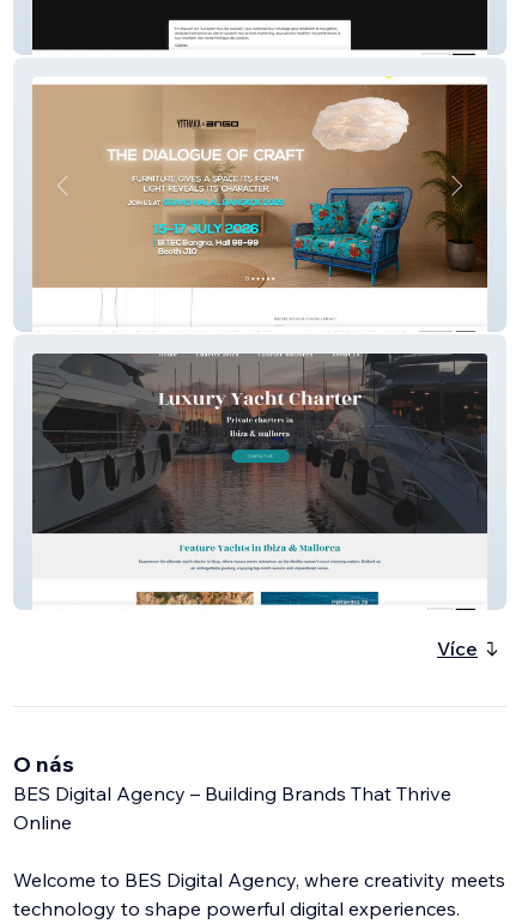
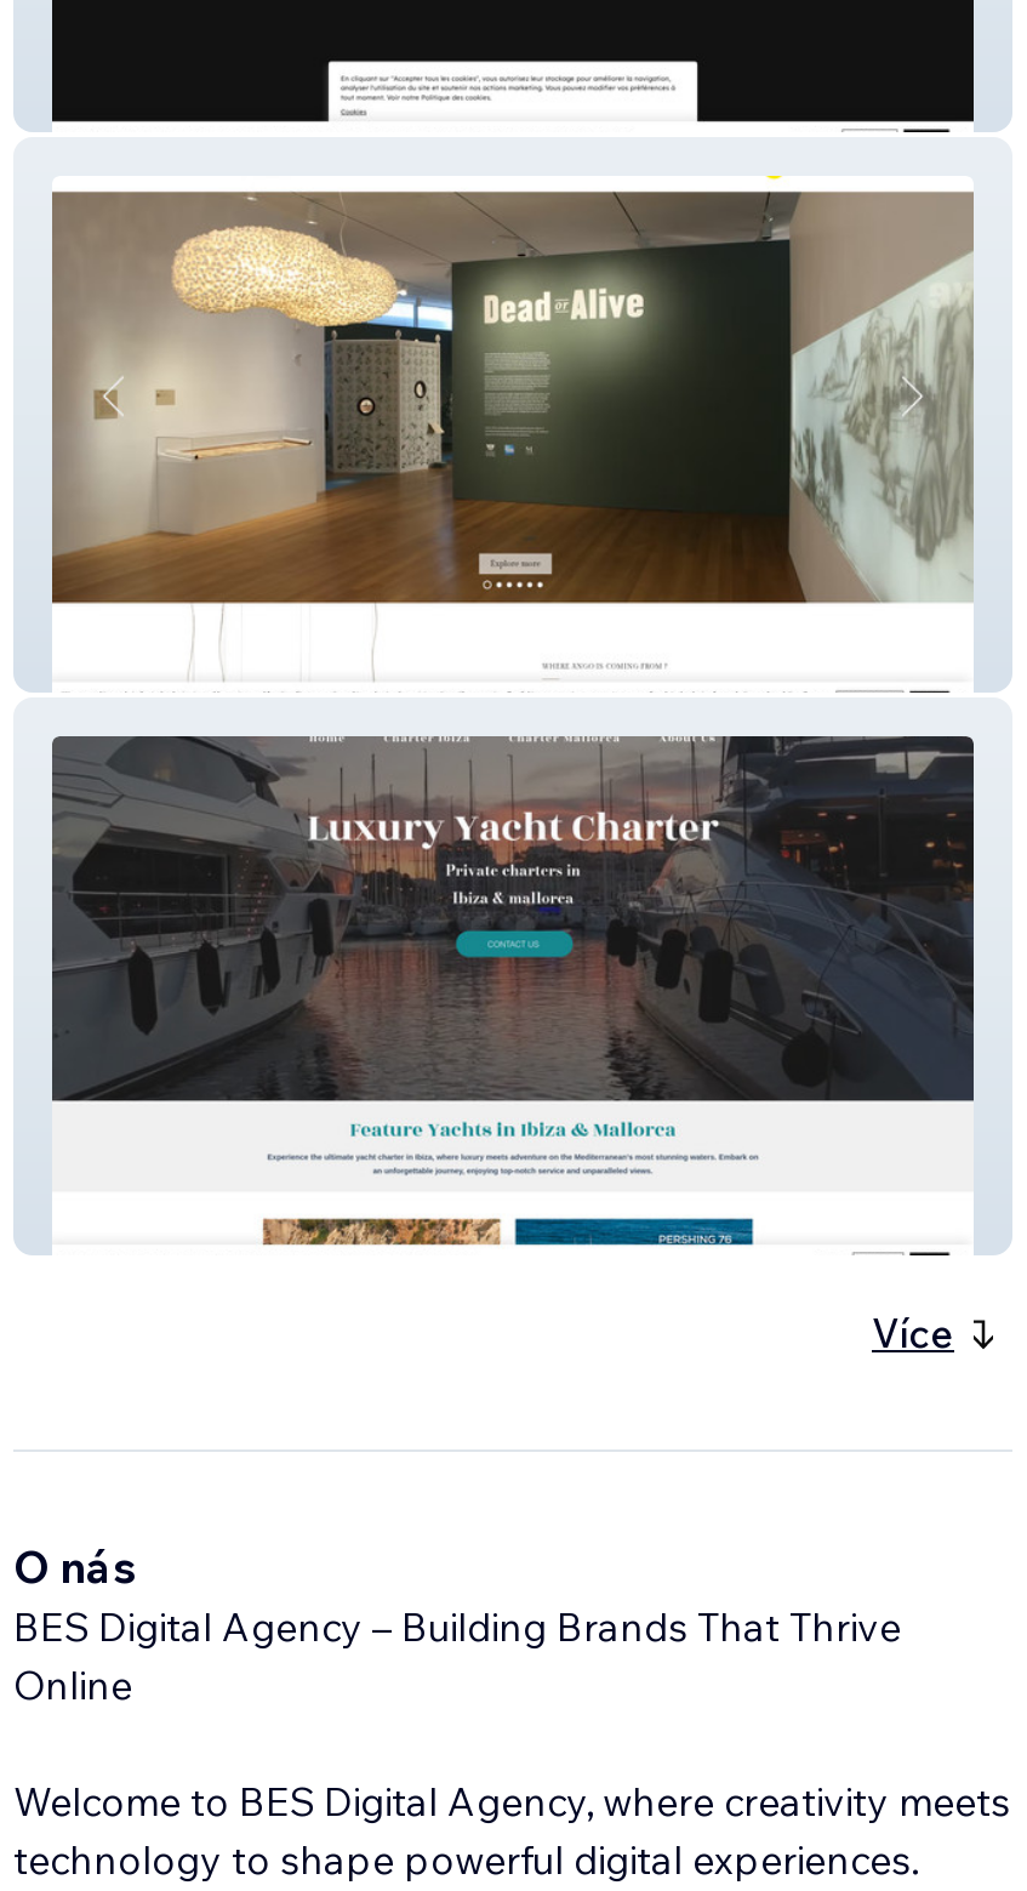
- [image]
+ [image]
